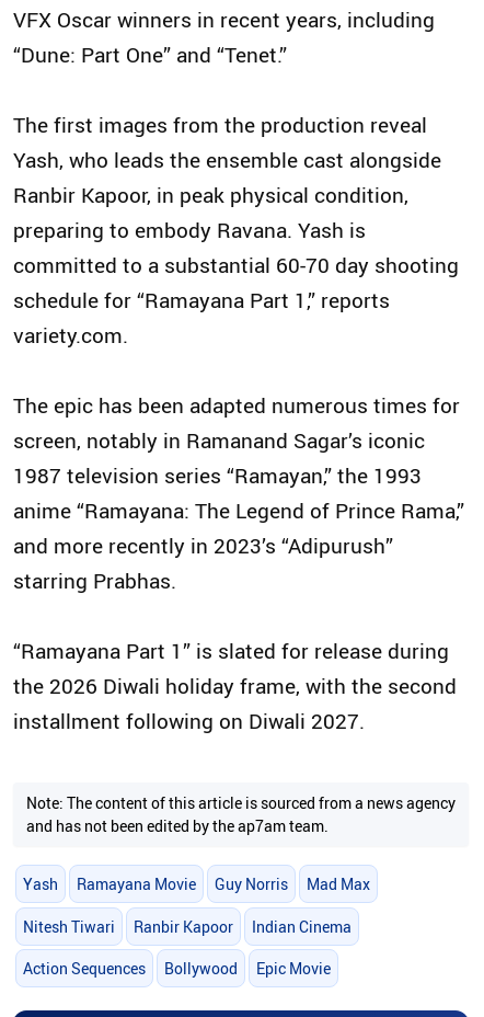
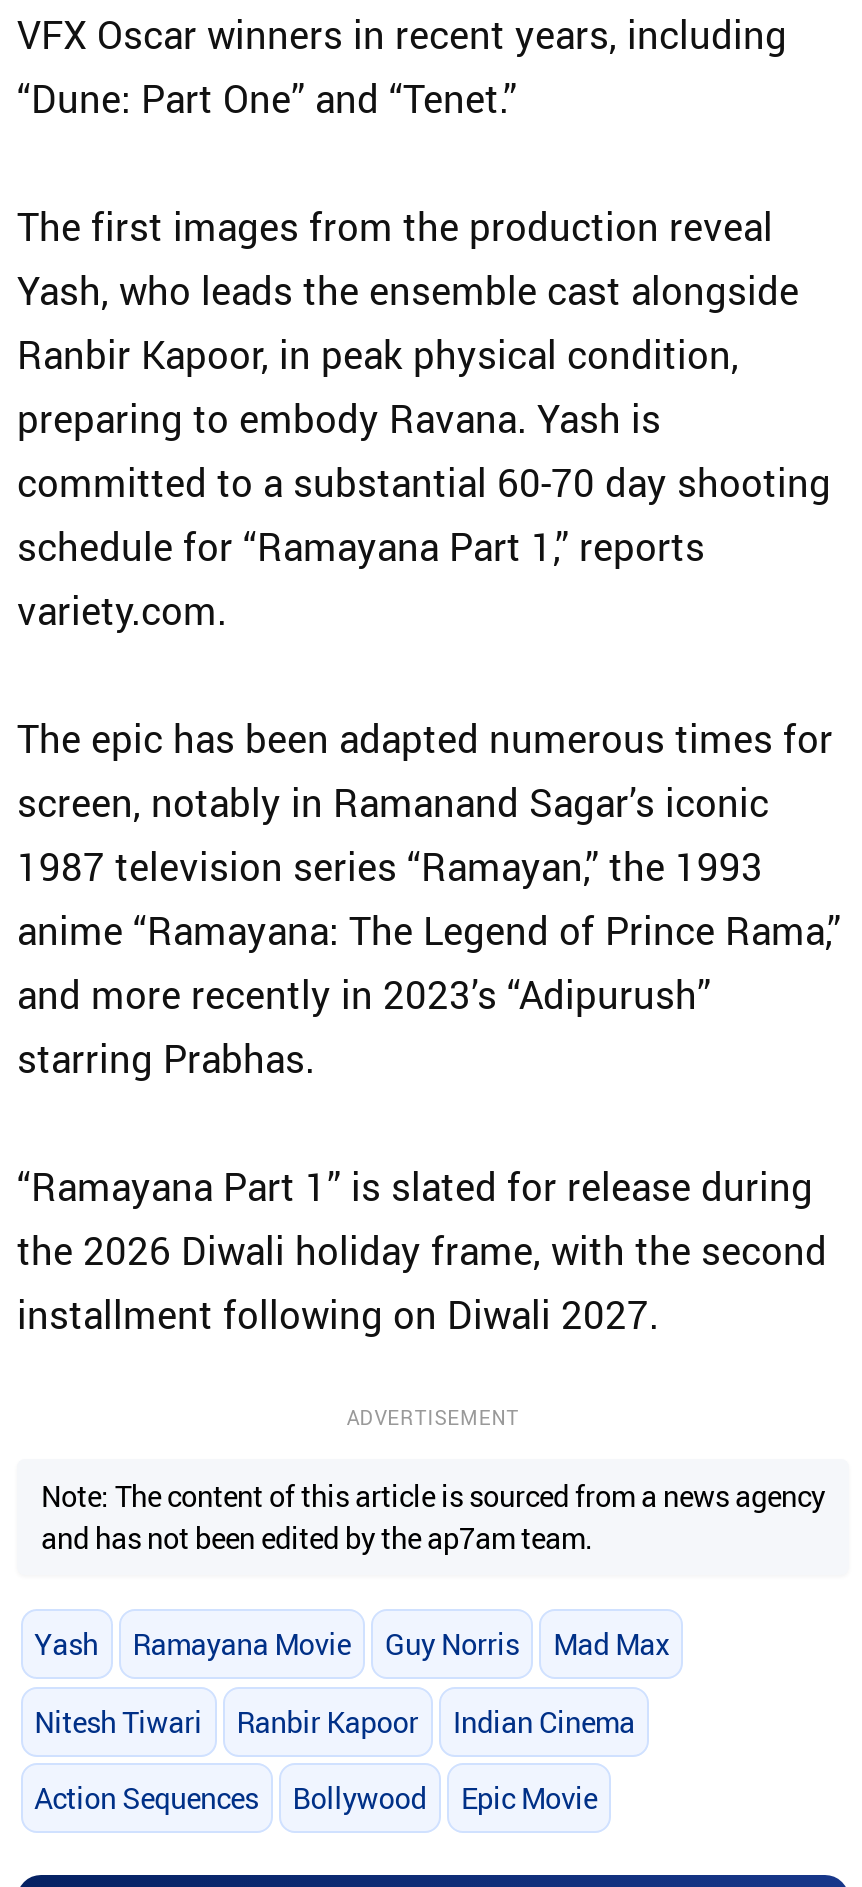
+ ADVERTISEMENT
